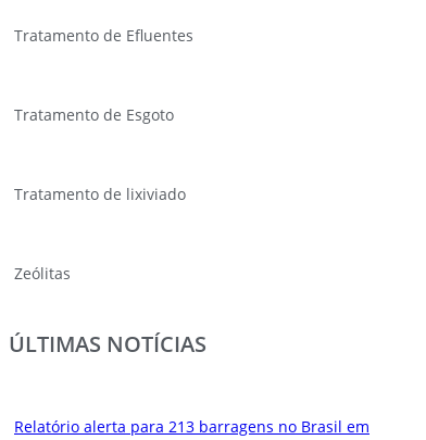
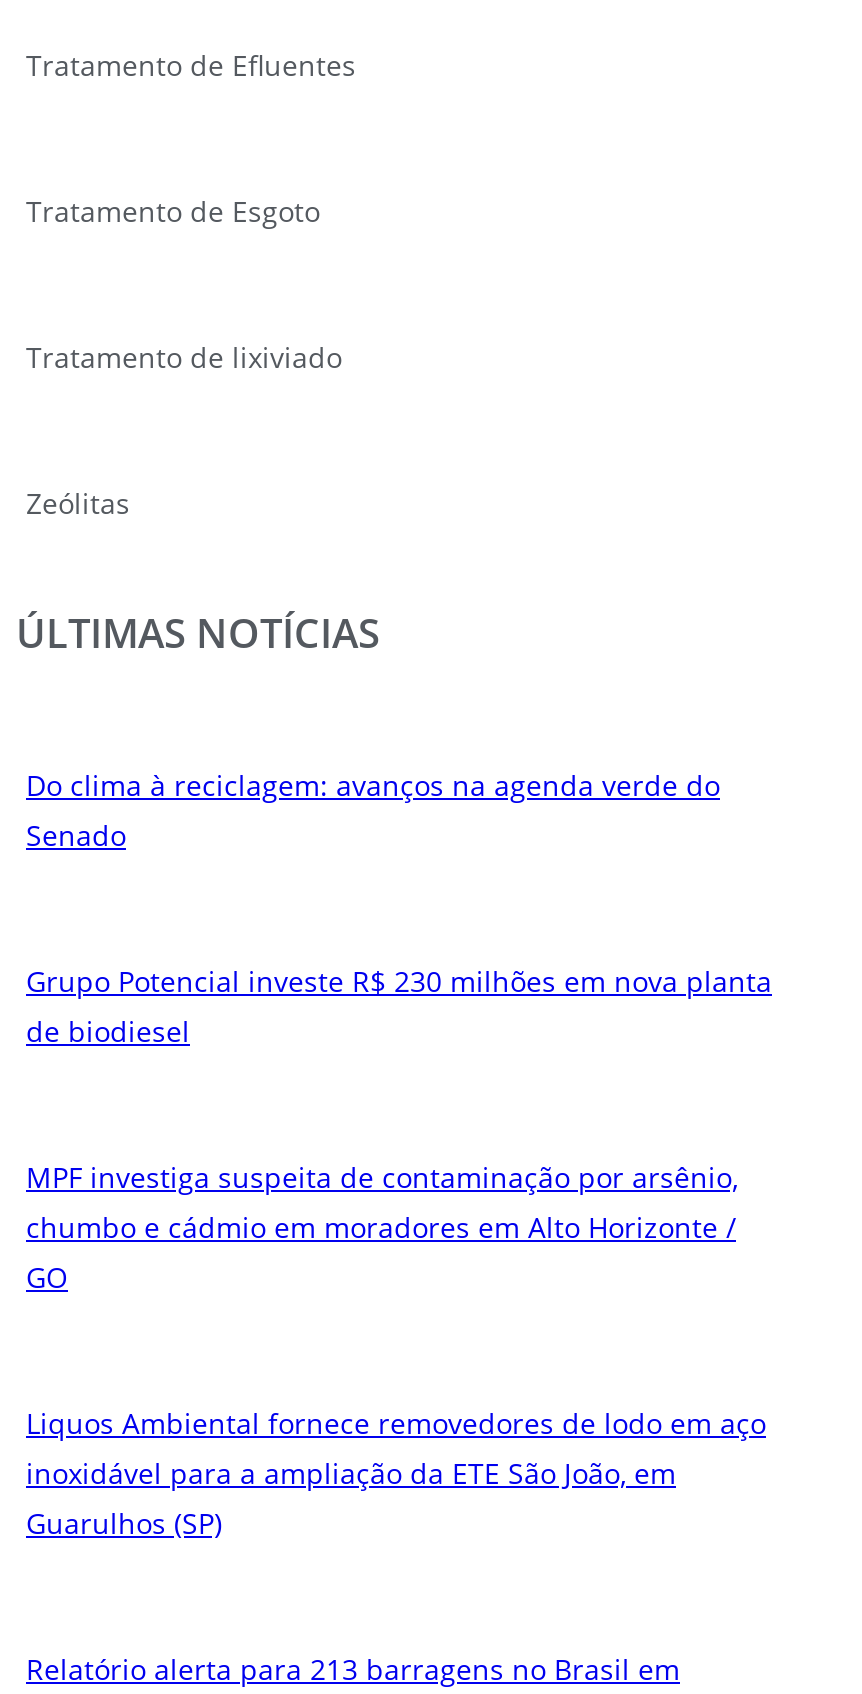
+ Do clima à reciclagem: avanços na agenda verde do
+ Senado

+ Grupo Potencial investe R$ 230 milhões em nova planta
+ de biodiesel

+ MPF investiga suspeita de contaminação por arsênio,
+ chumbo e cádmio em moradores em Alto Horizonte /
+ GO

+ Liquos Ambiental fornece removedores de lodo em aço
+ inoxidável para a ampliação da ETE São João, em
+ Guarulhos (SP)
